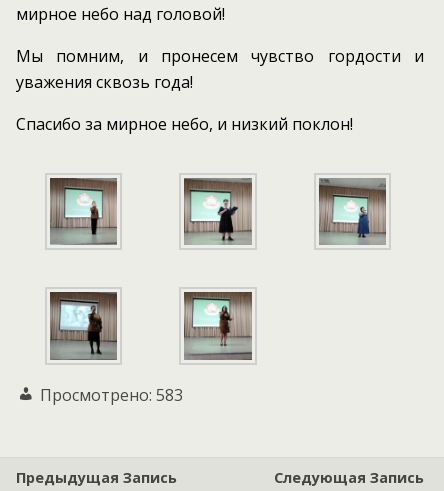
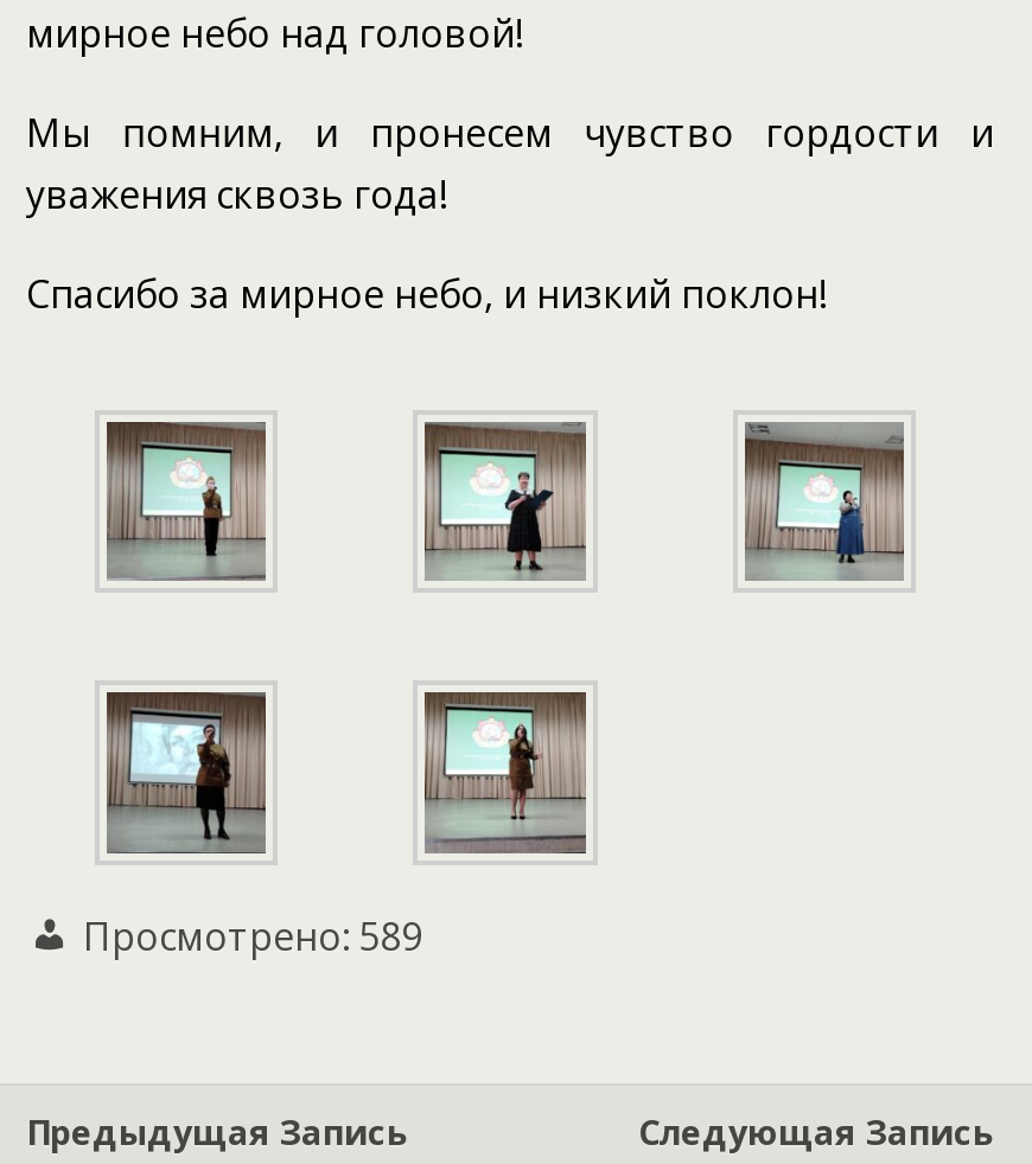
- Просмотрено: 583
+ Просмотрено: 589
